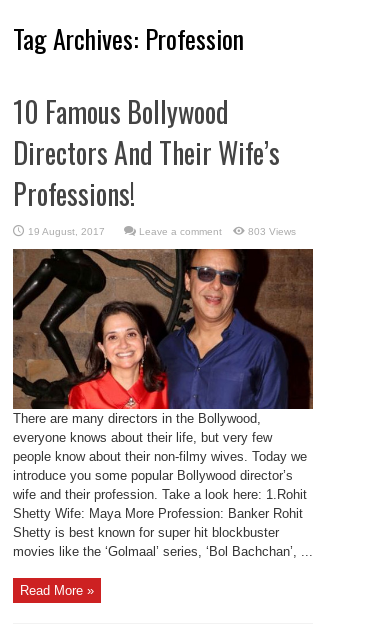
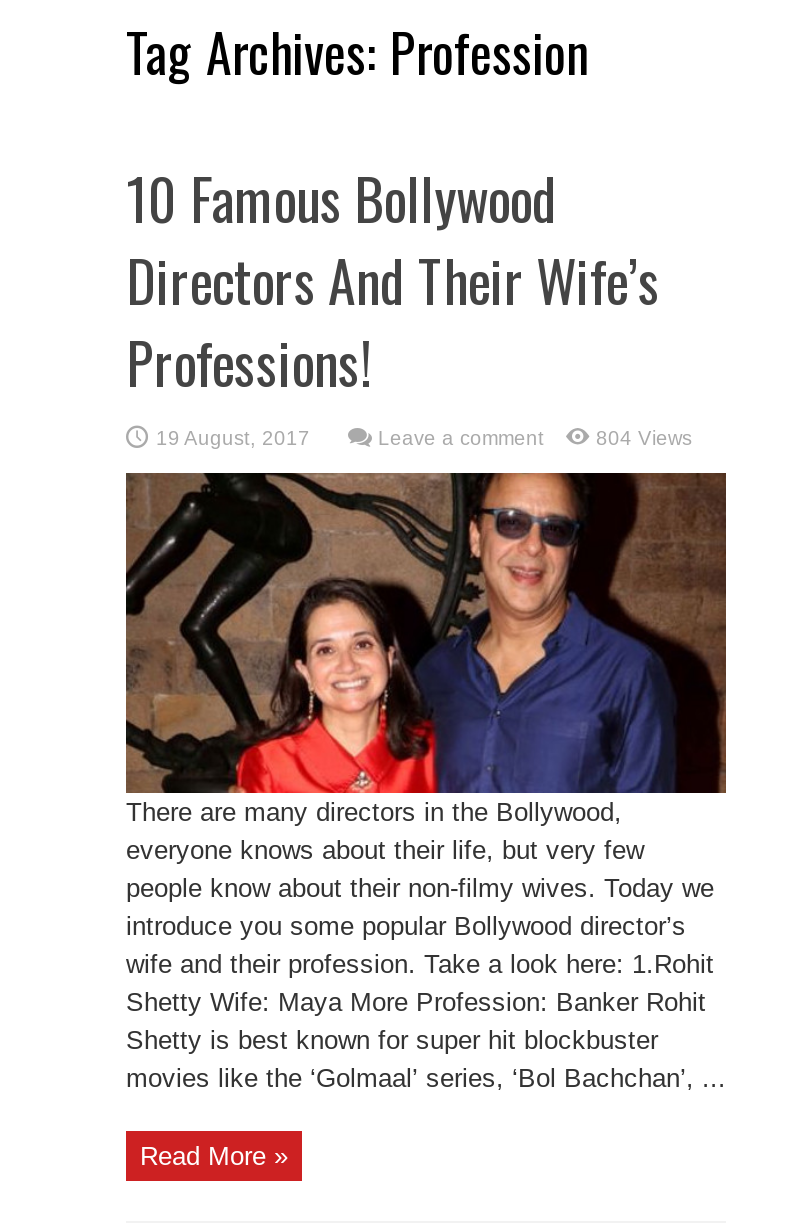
- 803 Views
+ 804 Views
